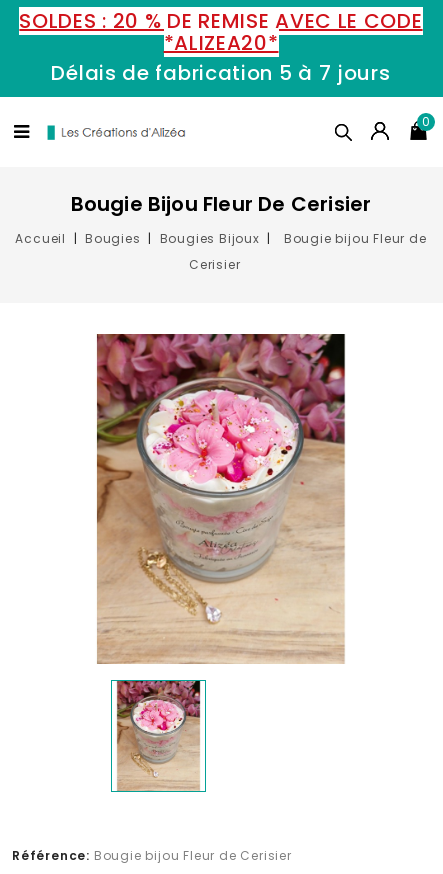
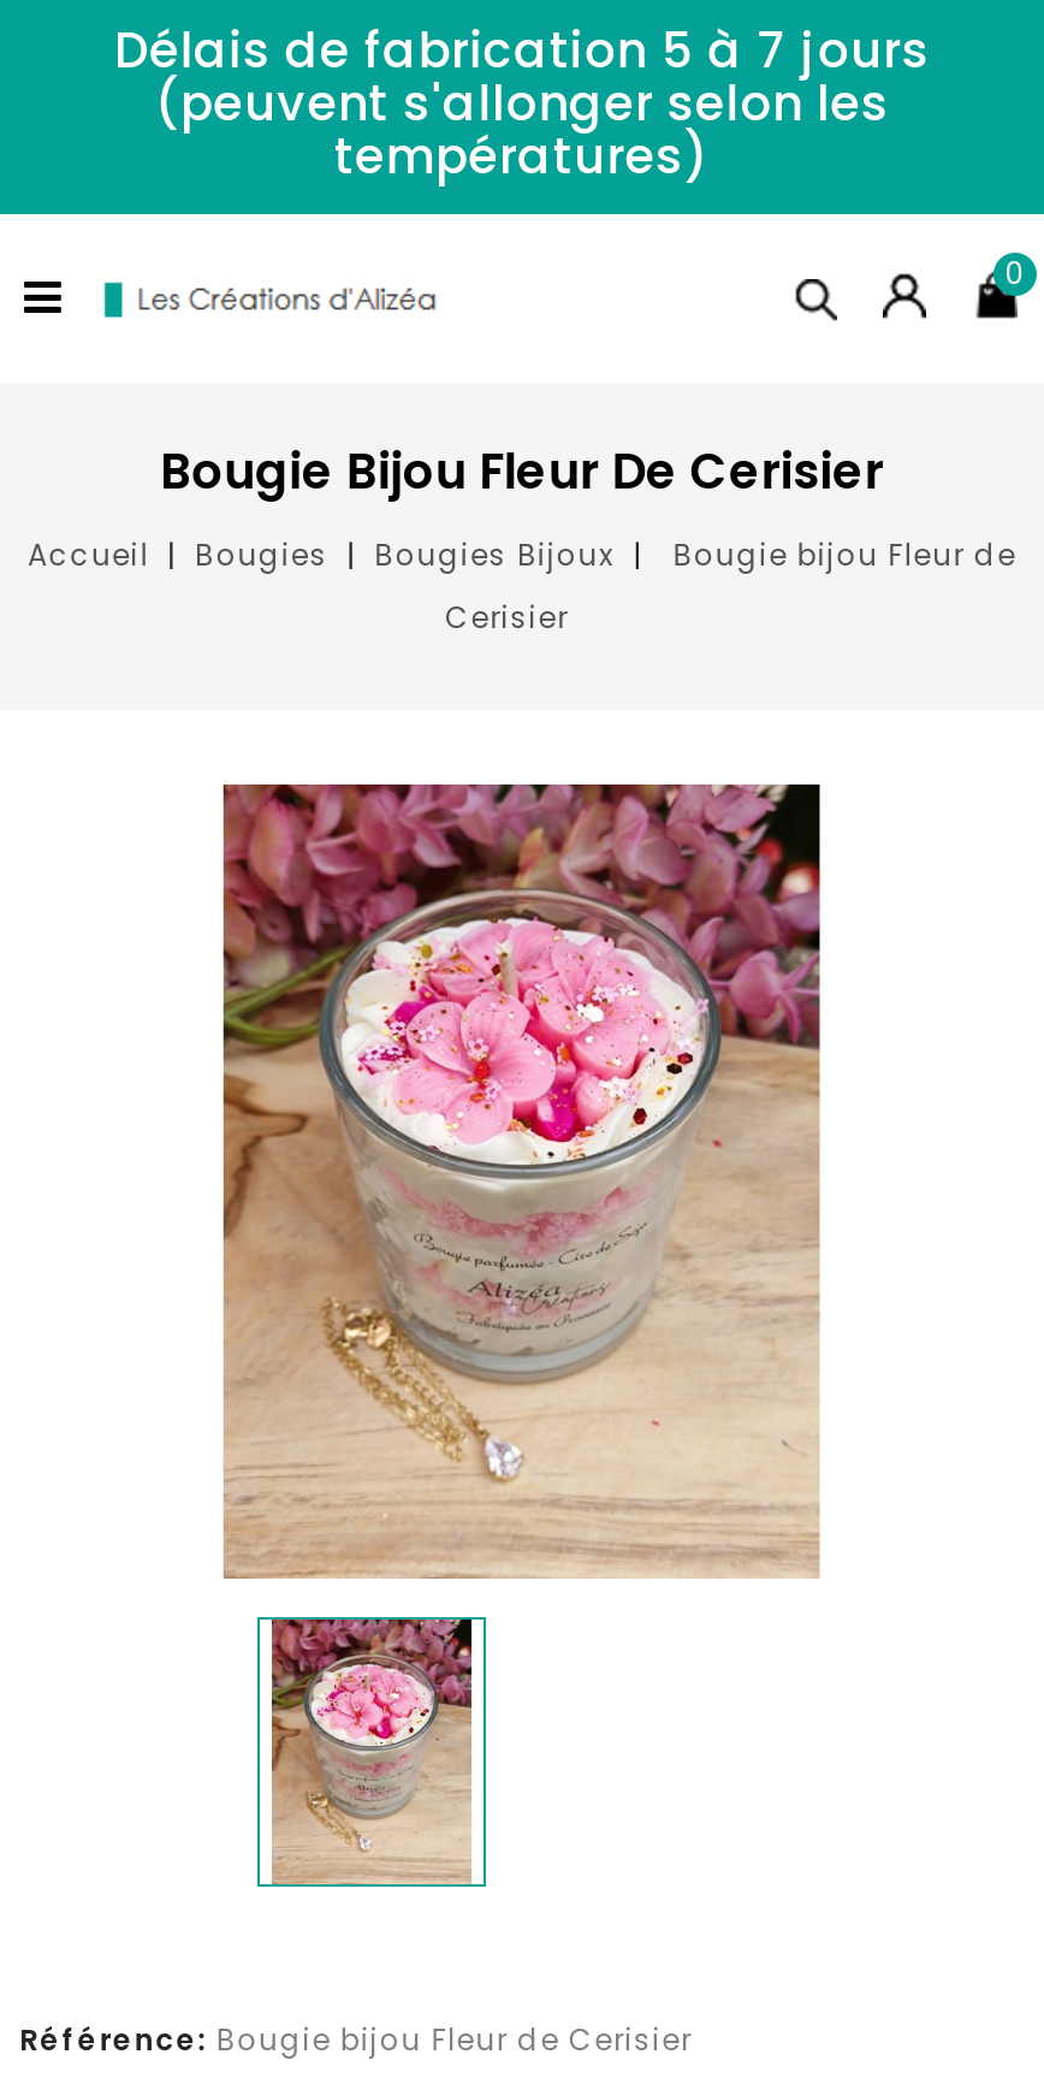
- SOLDES : 20 % DE REMISE AVEC LE CODE
- *ALIZEA20*

moved up: Délais de fabrication 5 à 7 jours

+ (peuvent s'allonger selon les
+ températures)
